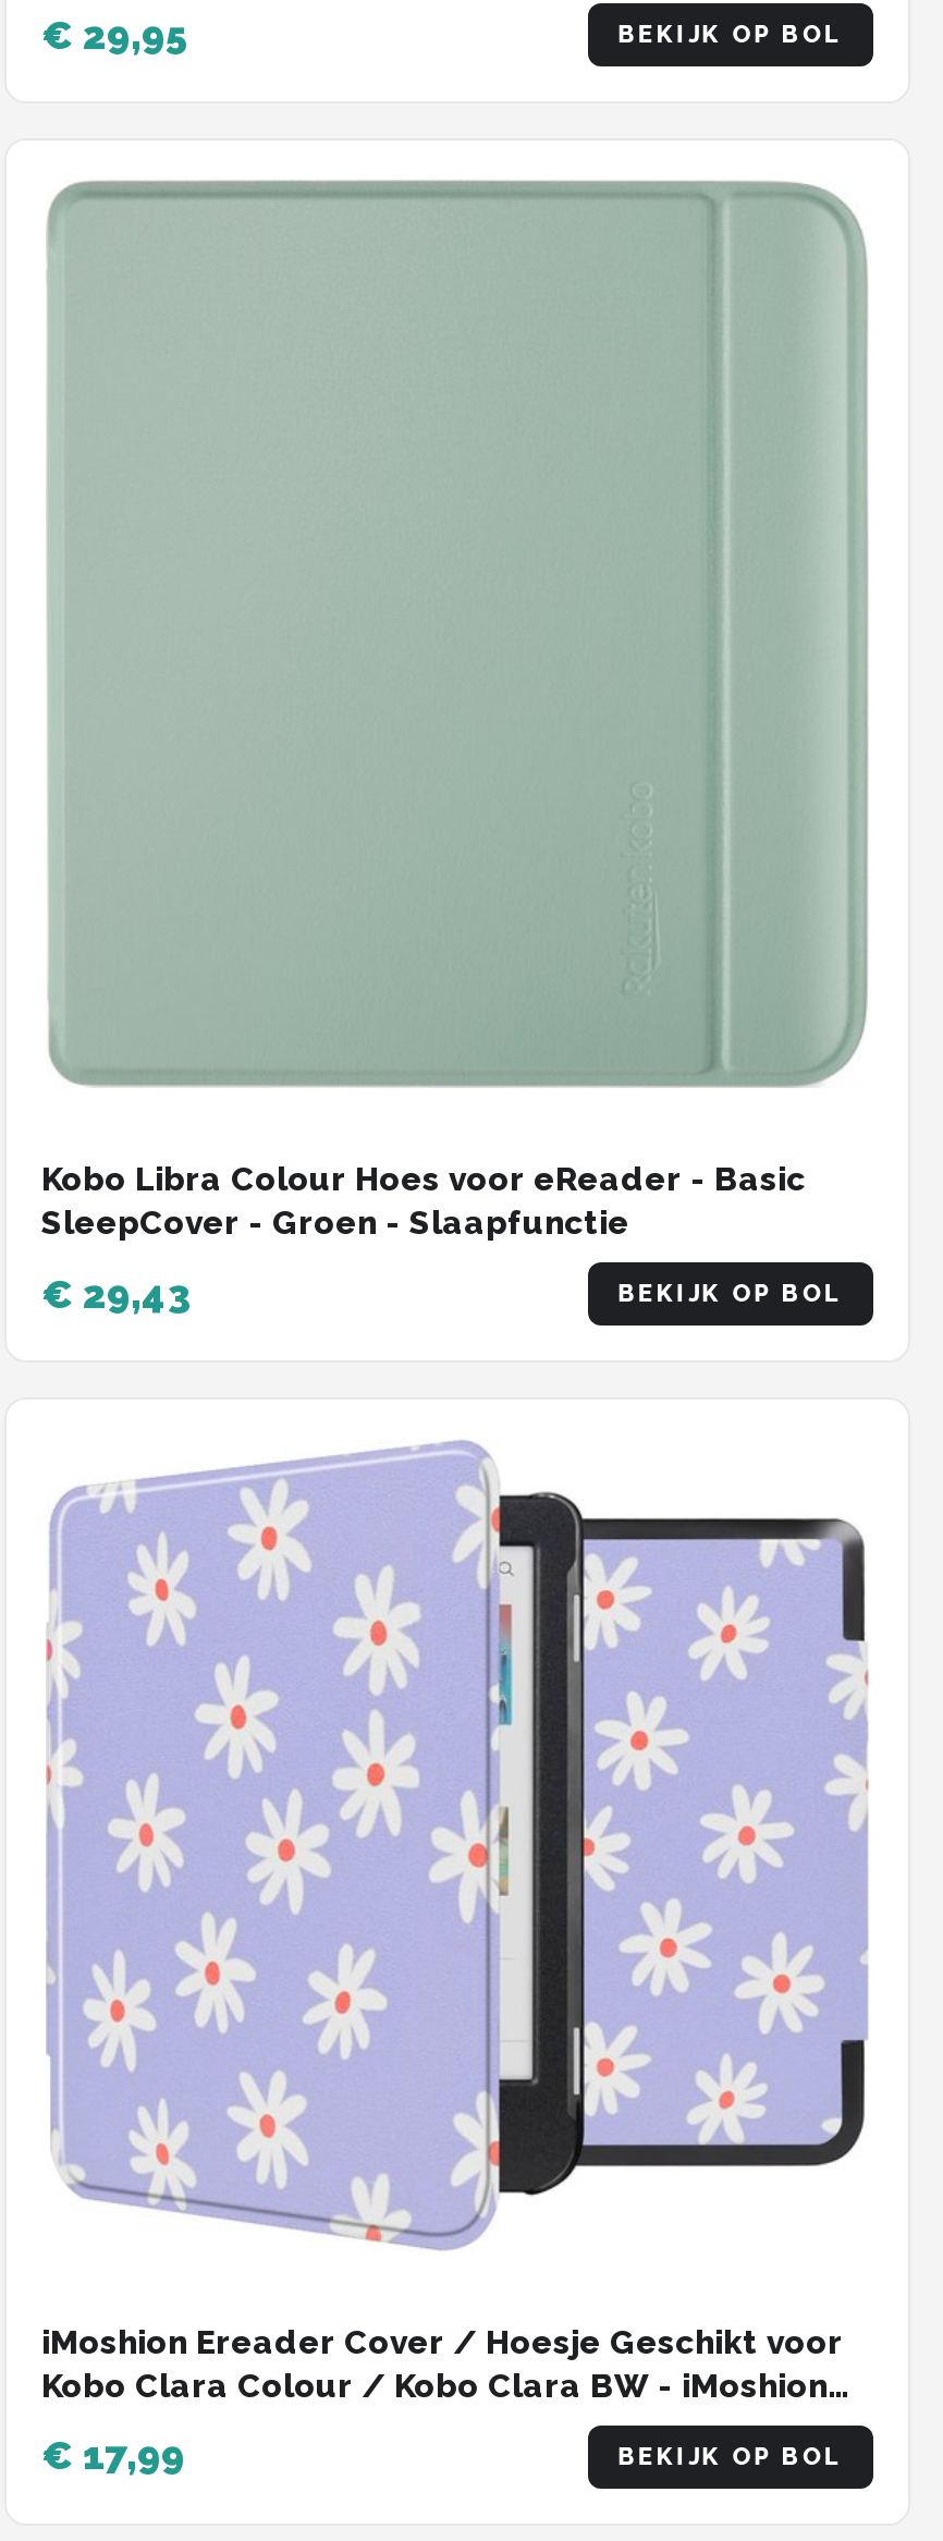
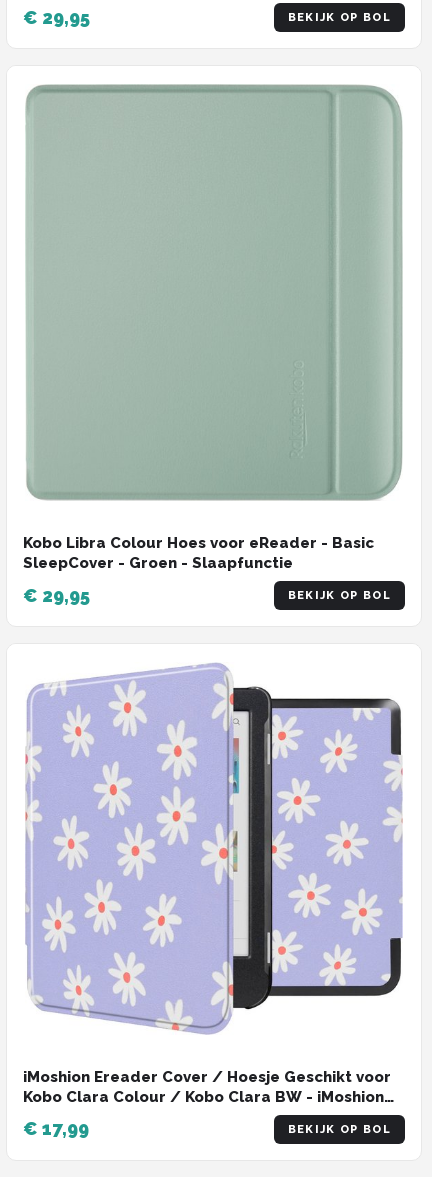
- € 29,43
+ € 29,95
